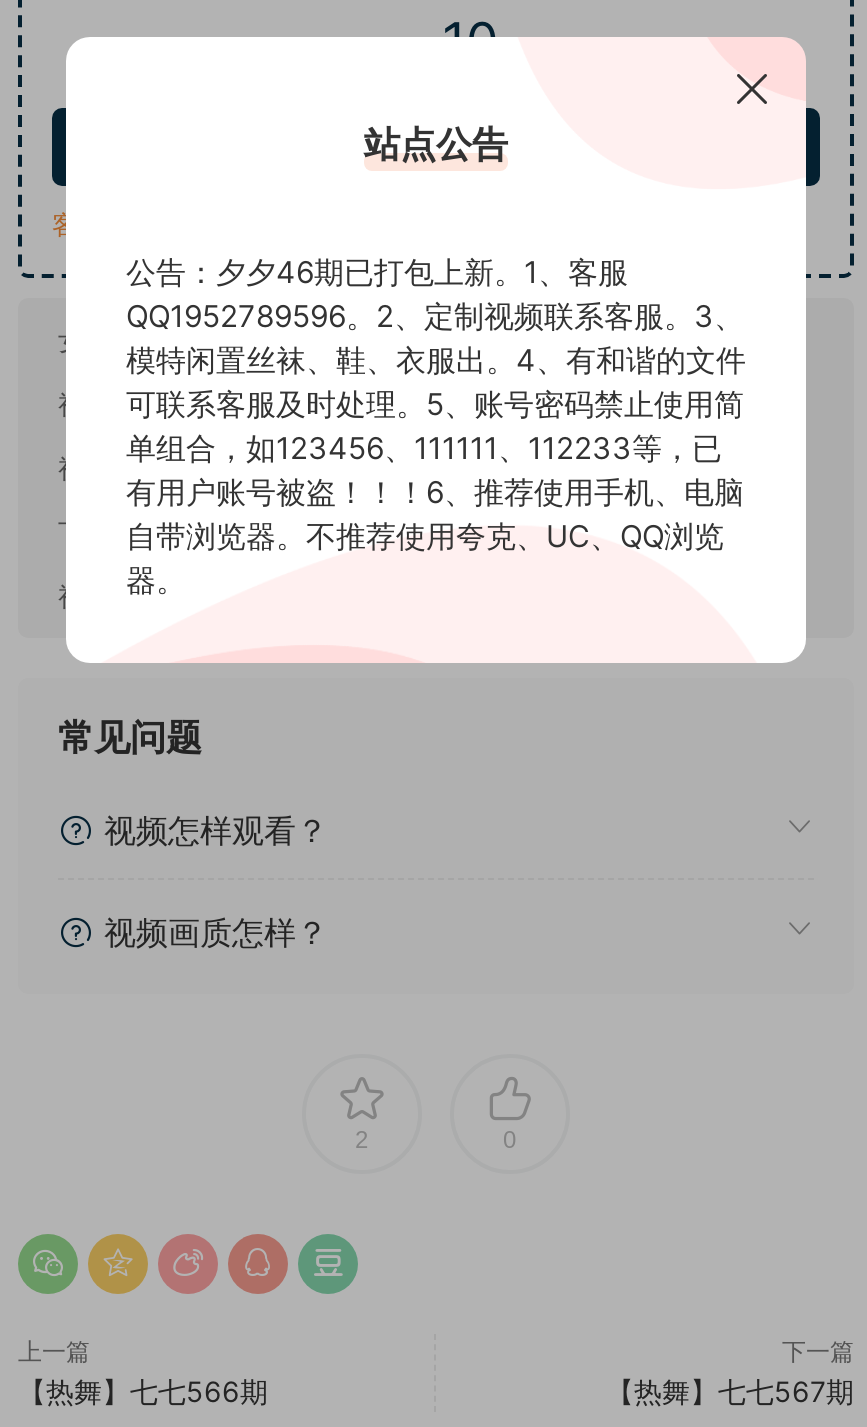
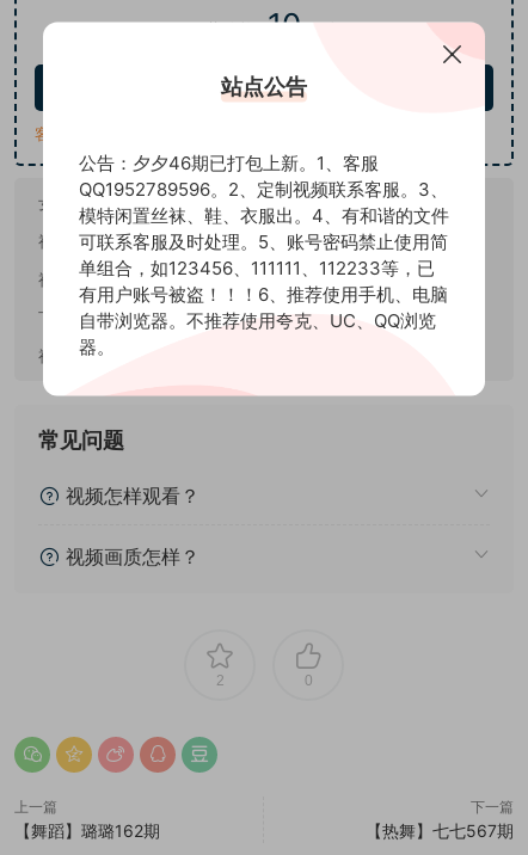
- 【热舞】七七566期
+ 【舞蹈】璐璐162期
